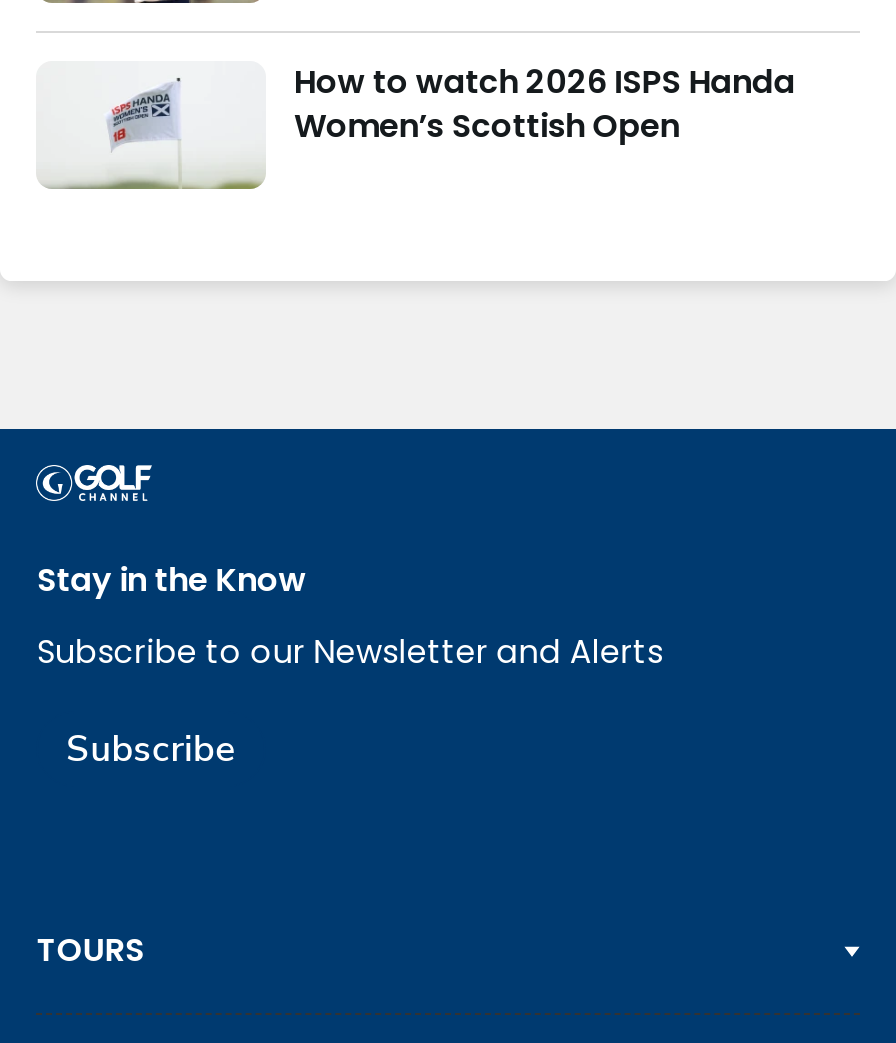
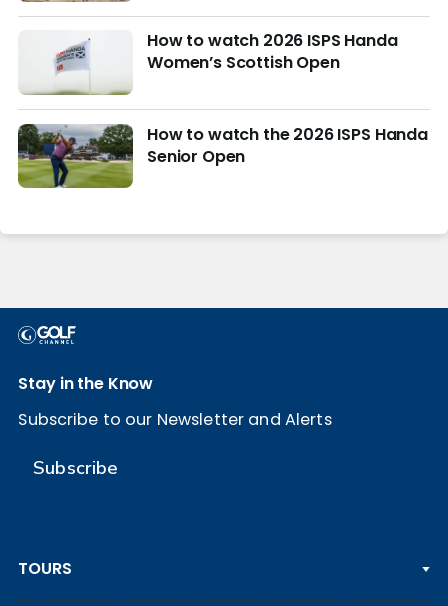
+ [image]
+ How to watch the 2026 ISPS Handa
+ Senior Open
